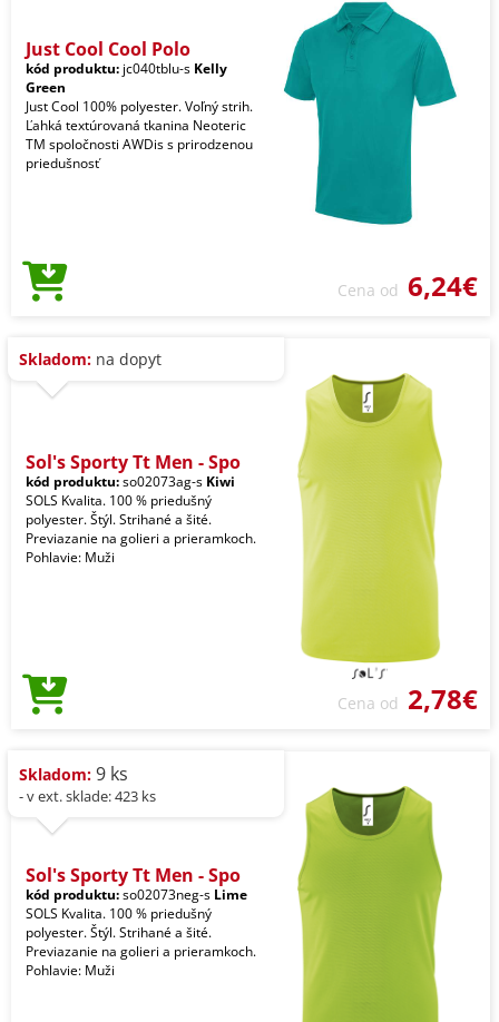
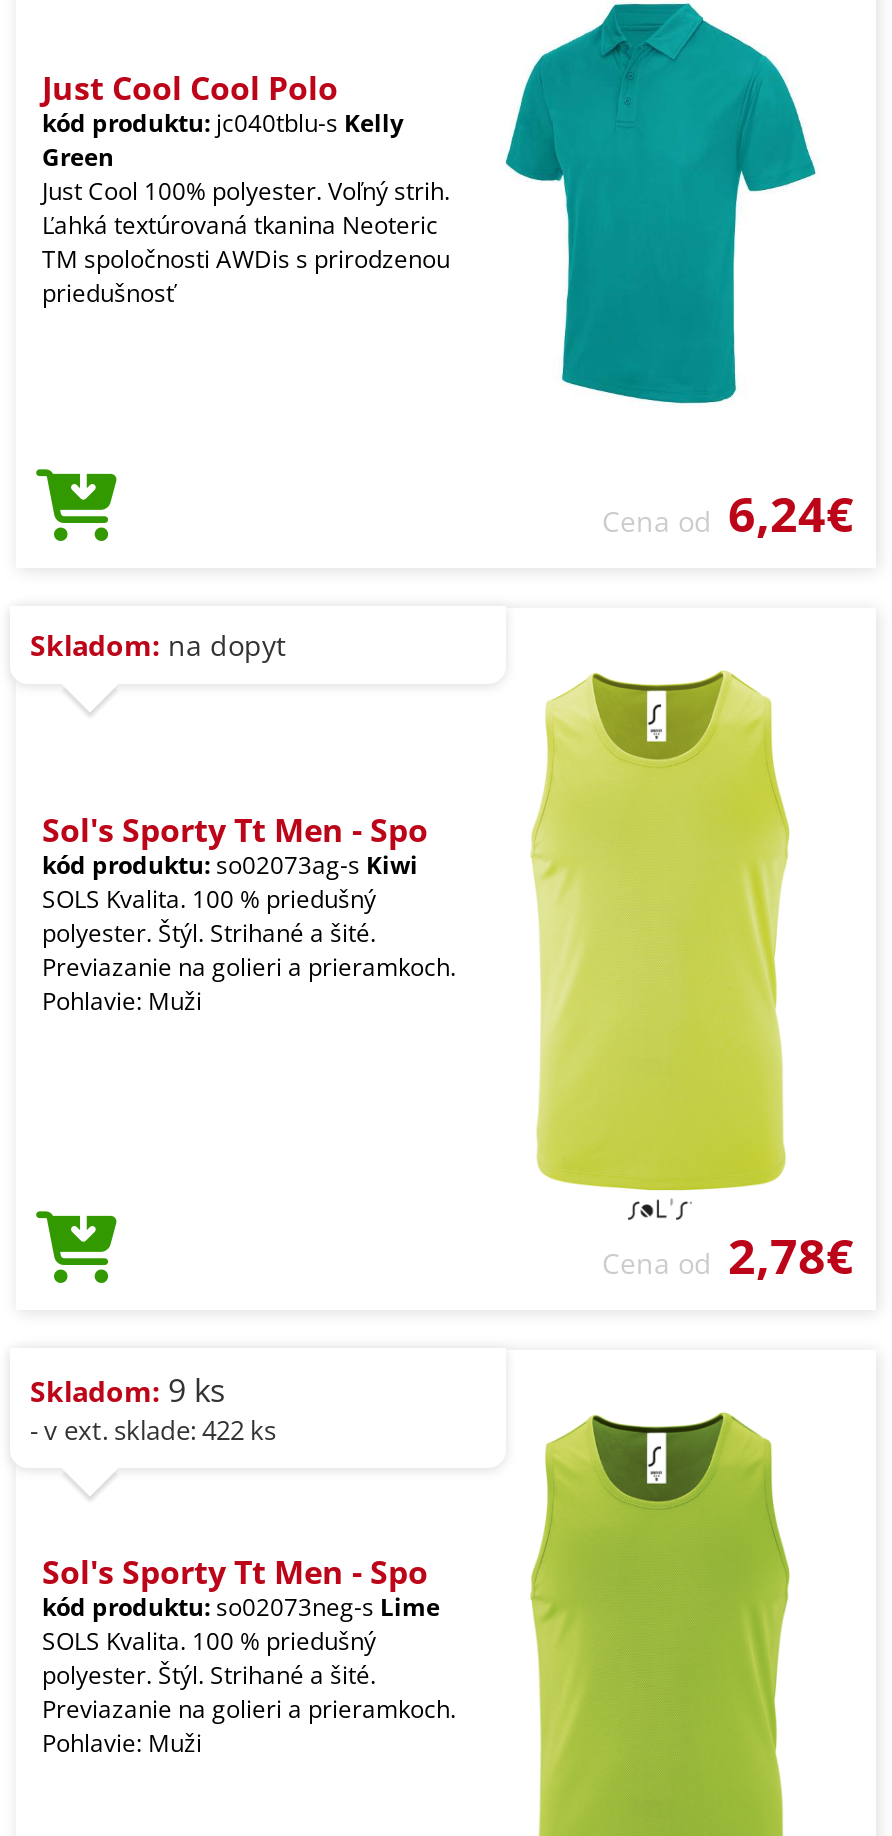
- - v ext. sklade: 423 ks
+ - v ext. sklade: 422 ks
